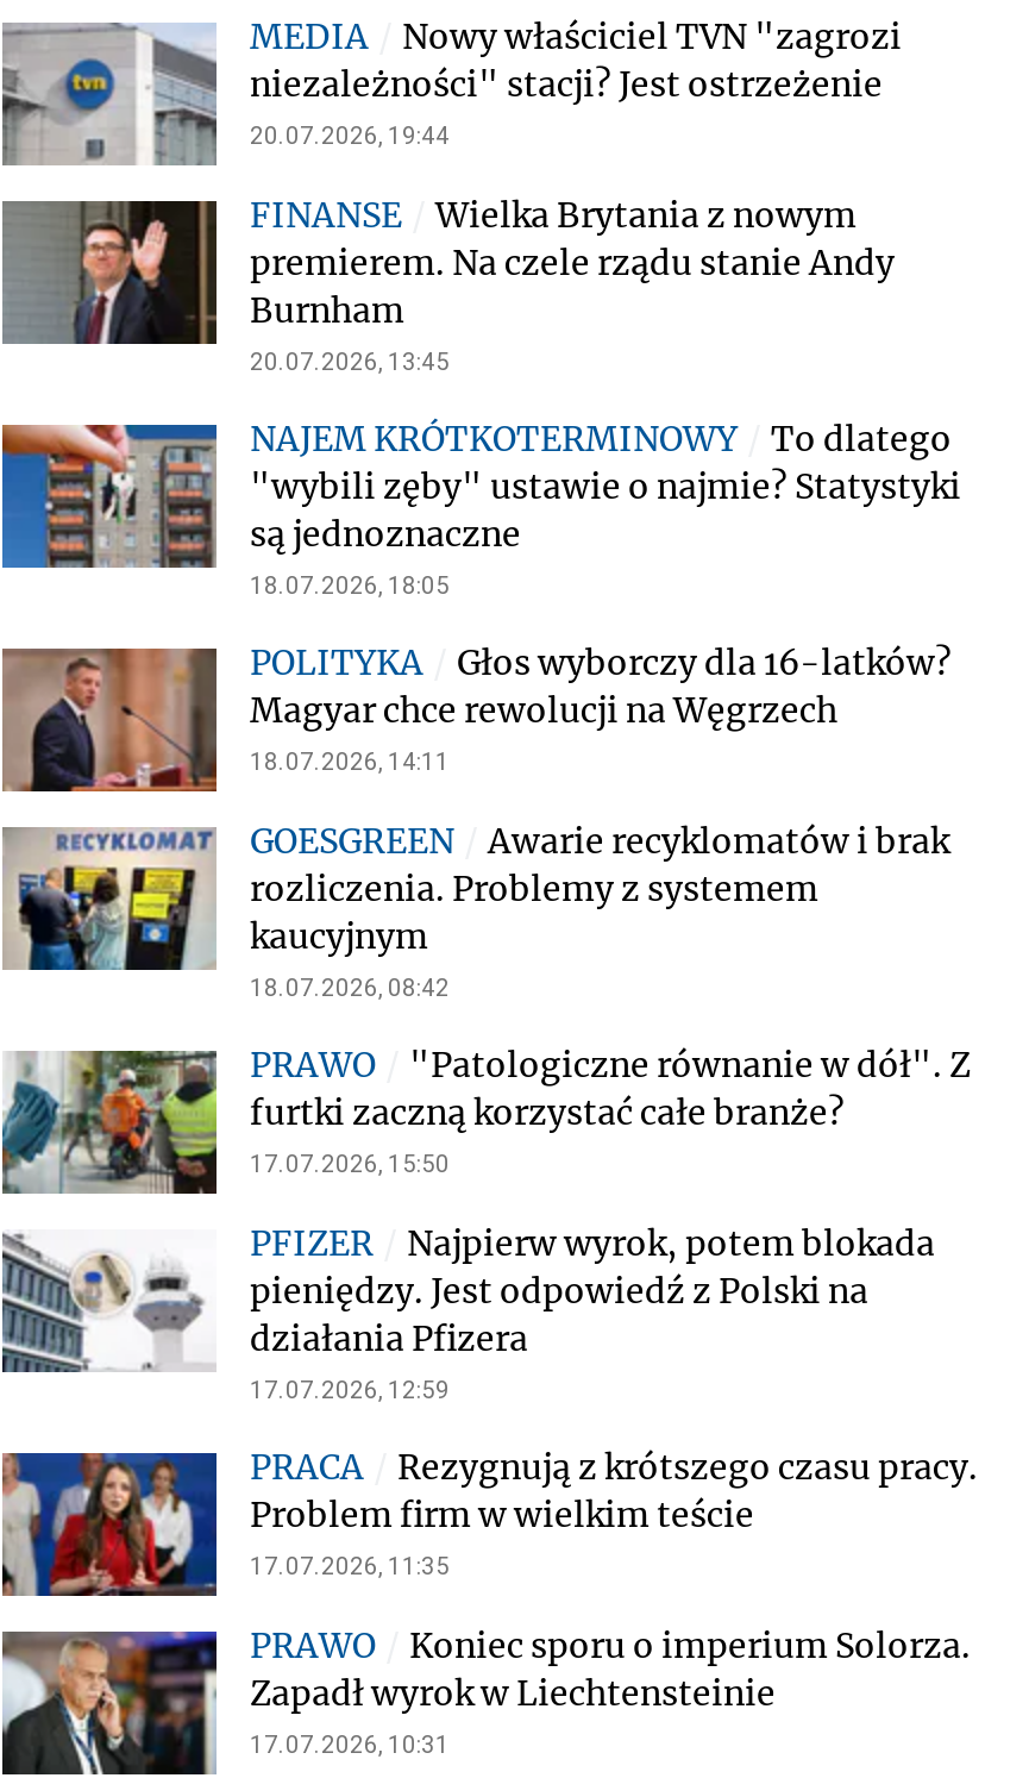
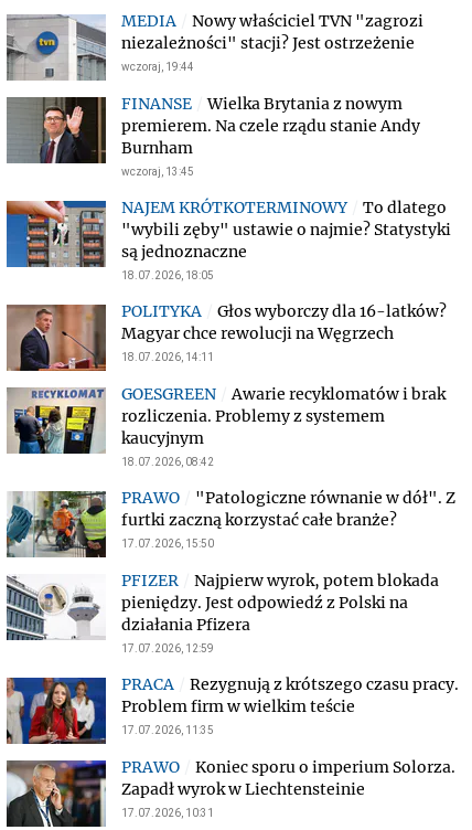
- 20.07.2026, 19:44
+ wczoraj, 19:44

- 20.07.2026, 13:45
+ wczoraj, 13:45
